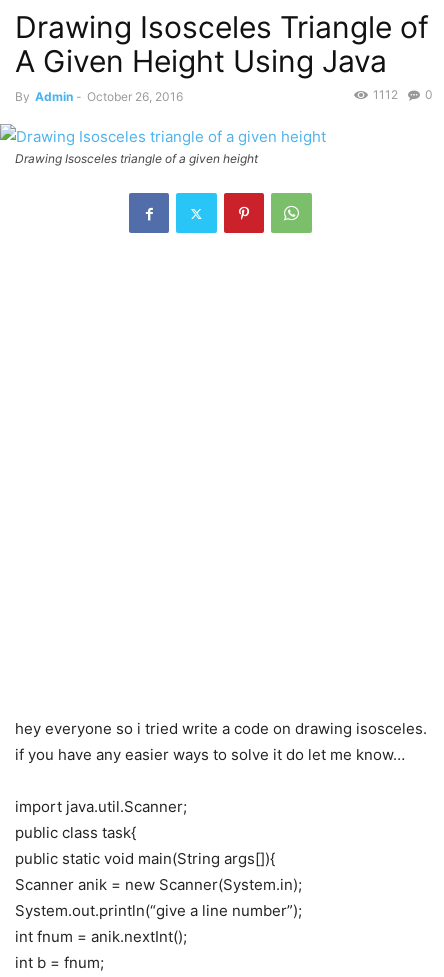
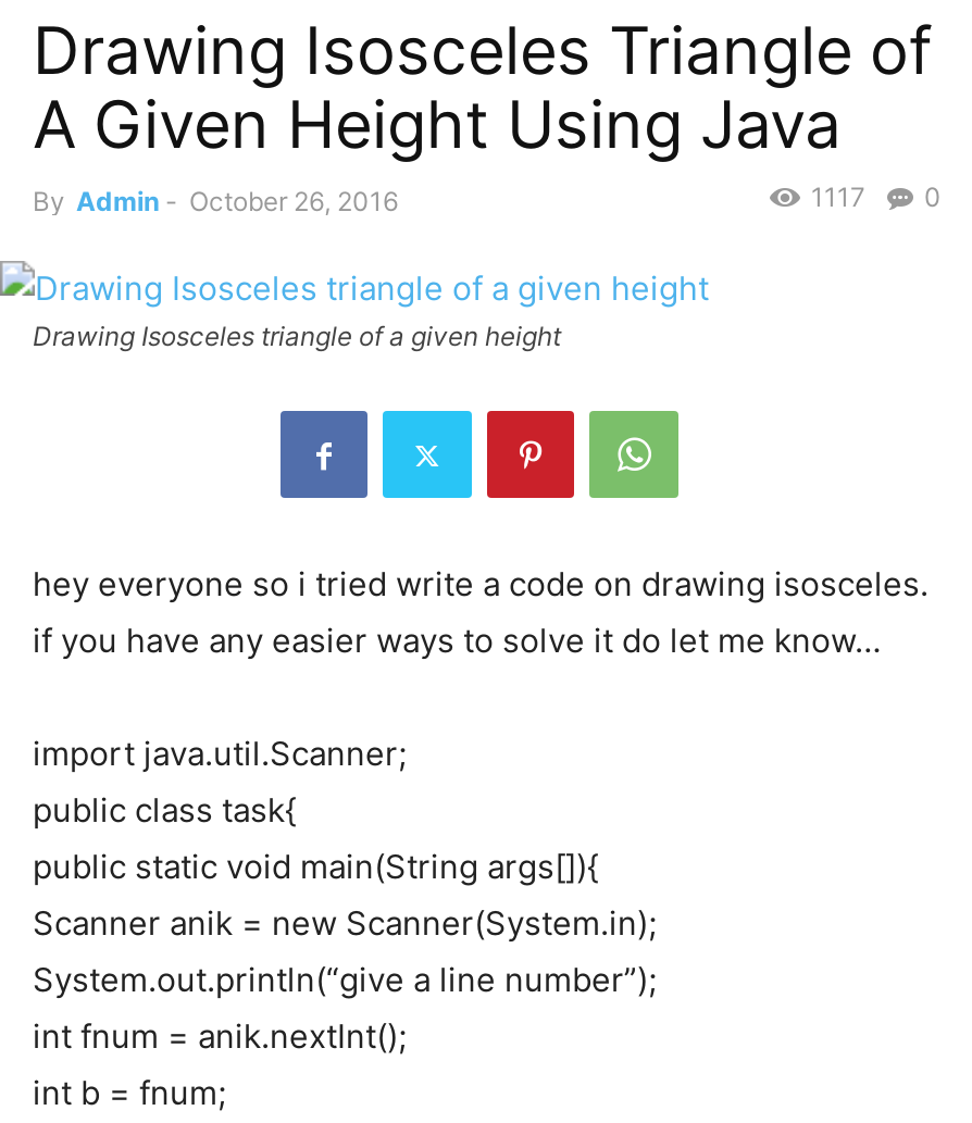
- 1112 0
+ 1117 0
